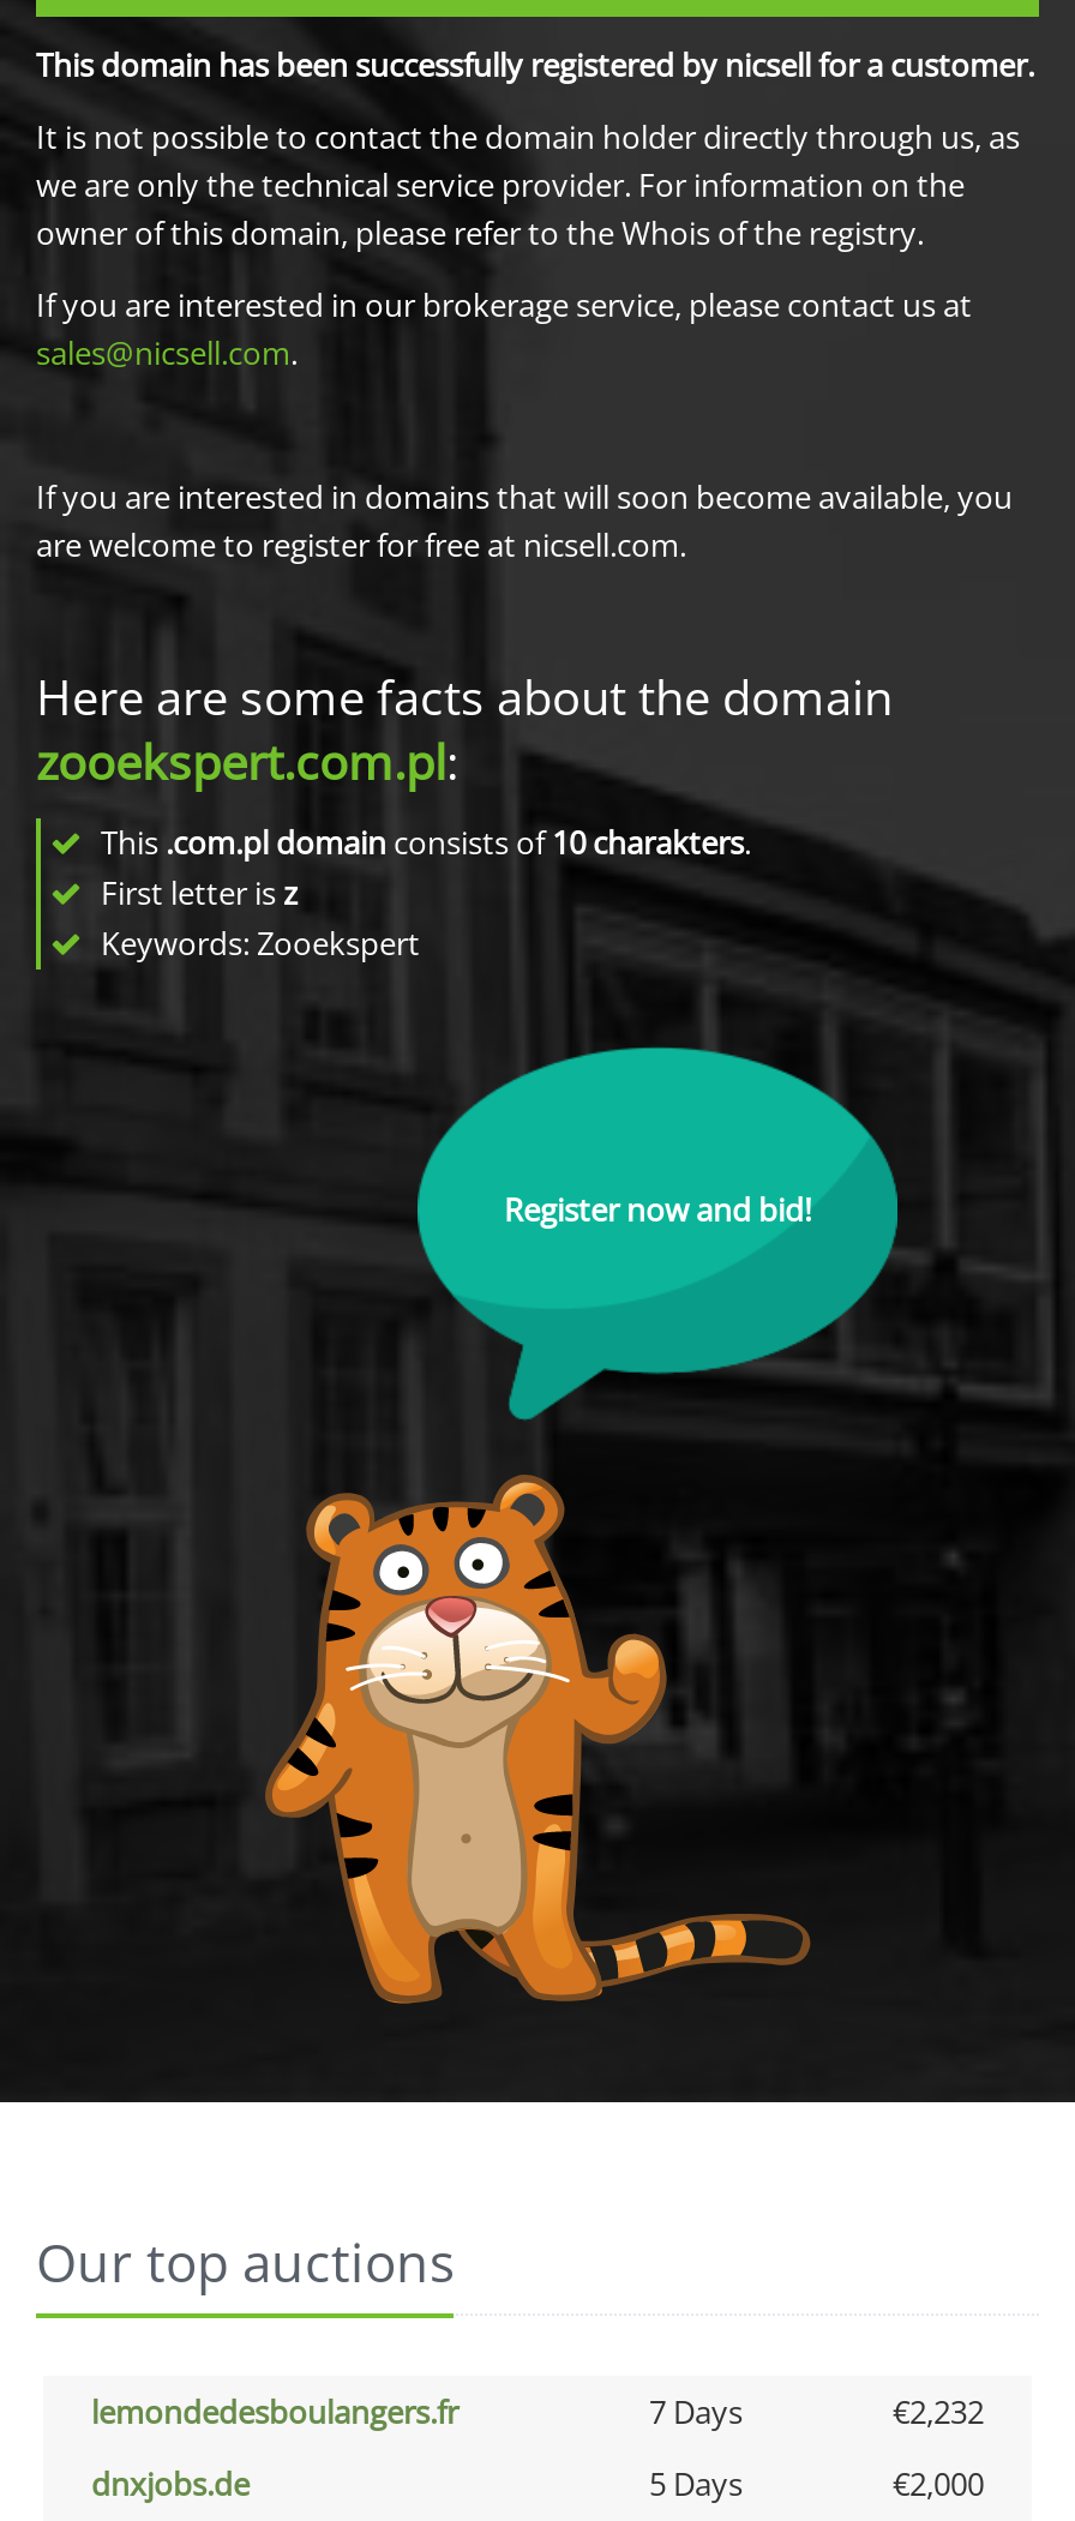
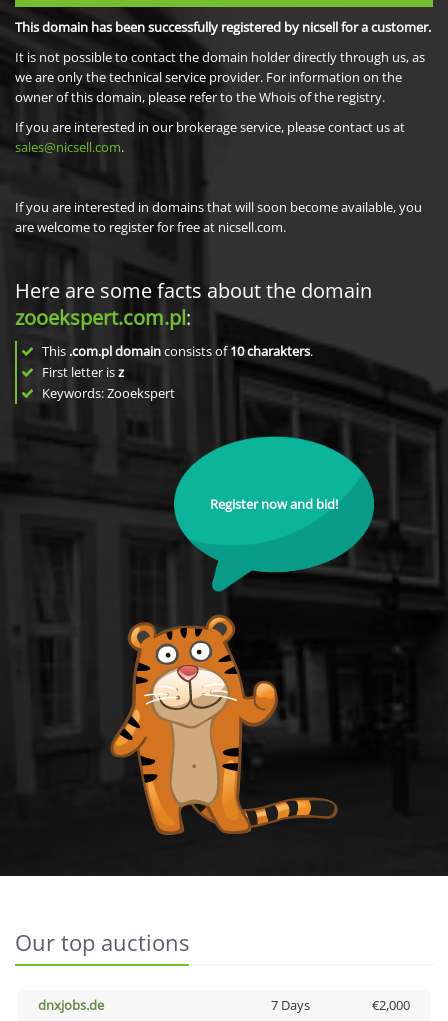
- lemondedesboulangers.fr
- 7 Days
- €2,232

- 5 Days
+ 7 Days
